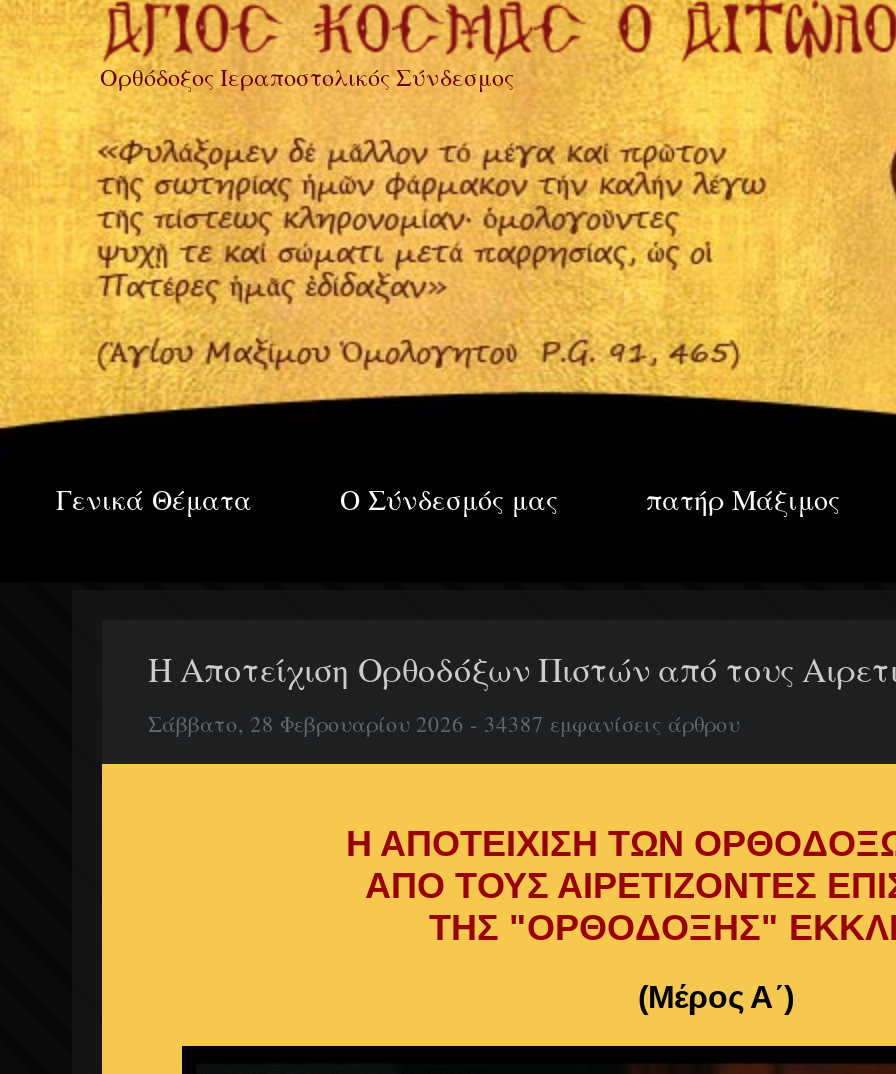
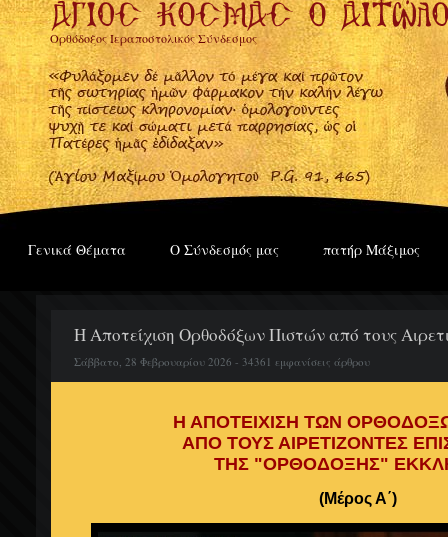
- Σάββατο, 28 Φεβρουαρίου 2026 - 34387 εμφανίσεις άρθρου
+ Σάββατο, 28 Φεβρουαρίου 2026 - 34361 εμφανίσεις άρθρου
